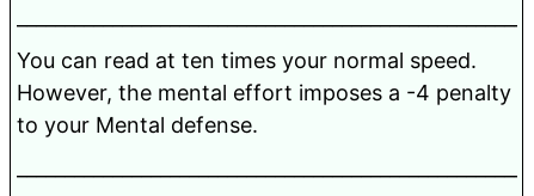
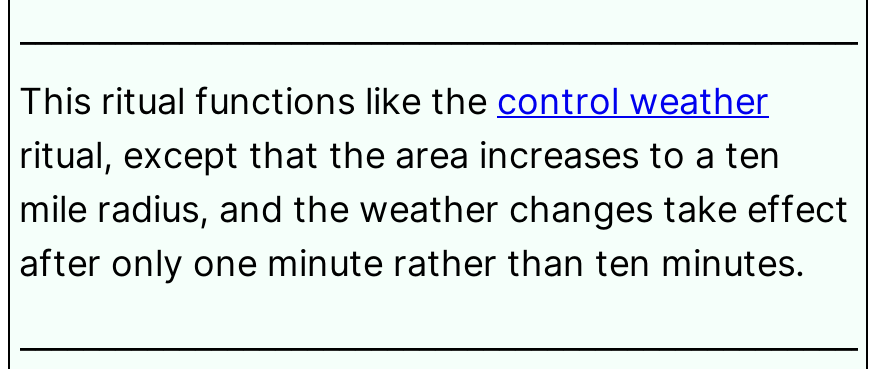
- You can read at ten times your normal speed.
- However, the mental effort imposes a -4 penalty
- to your Mental defense.
+ This ritual functions like the control weather
+ ritual, except that the area increases to a ten
+ mile radius, and the weather changes take effect
+ after only one minute rather than ten minutes.
